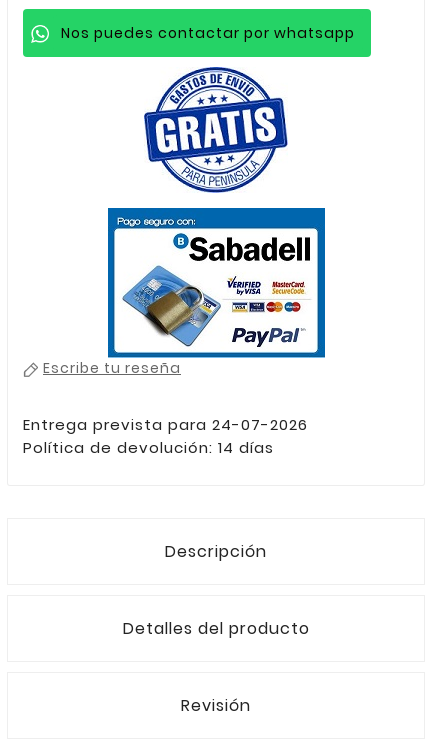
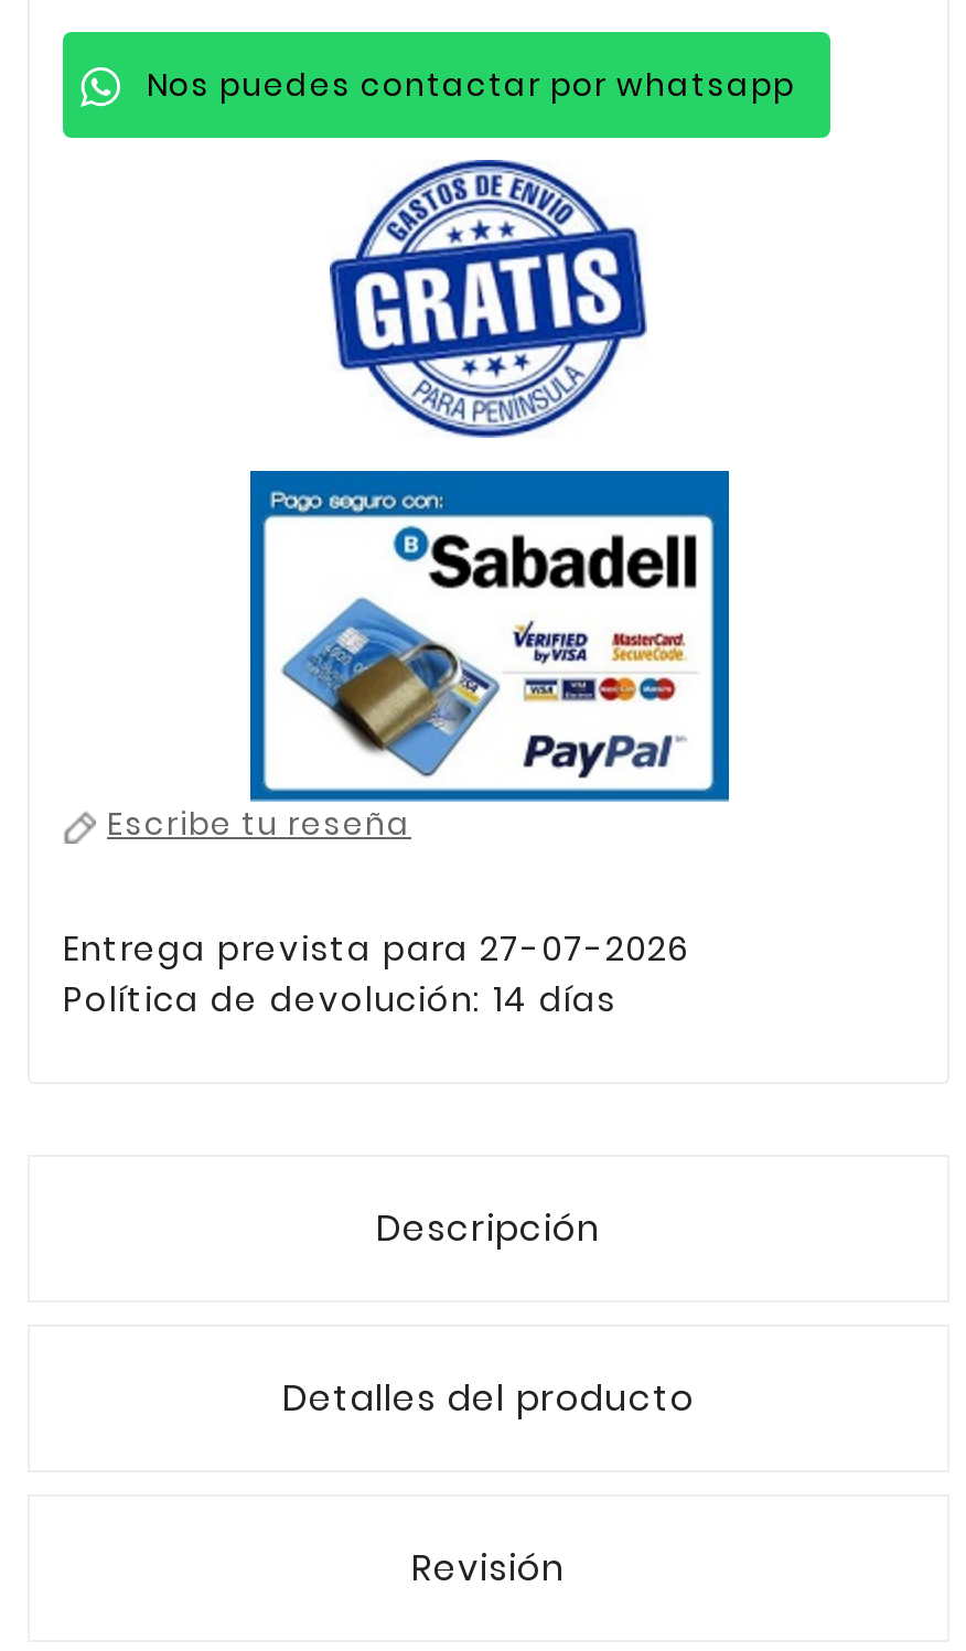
- Entrega prevista para 24-07-2026
+ Entrega prevista para 27-07-2026
